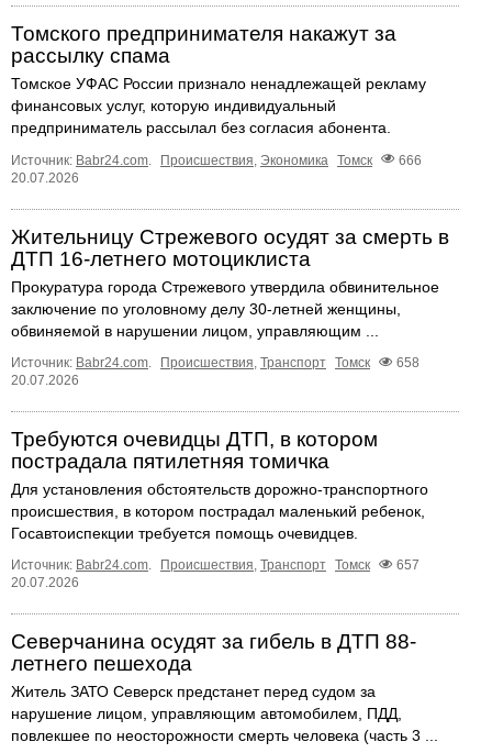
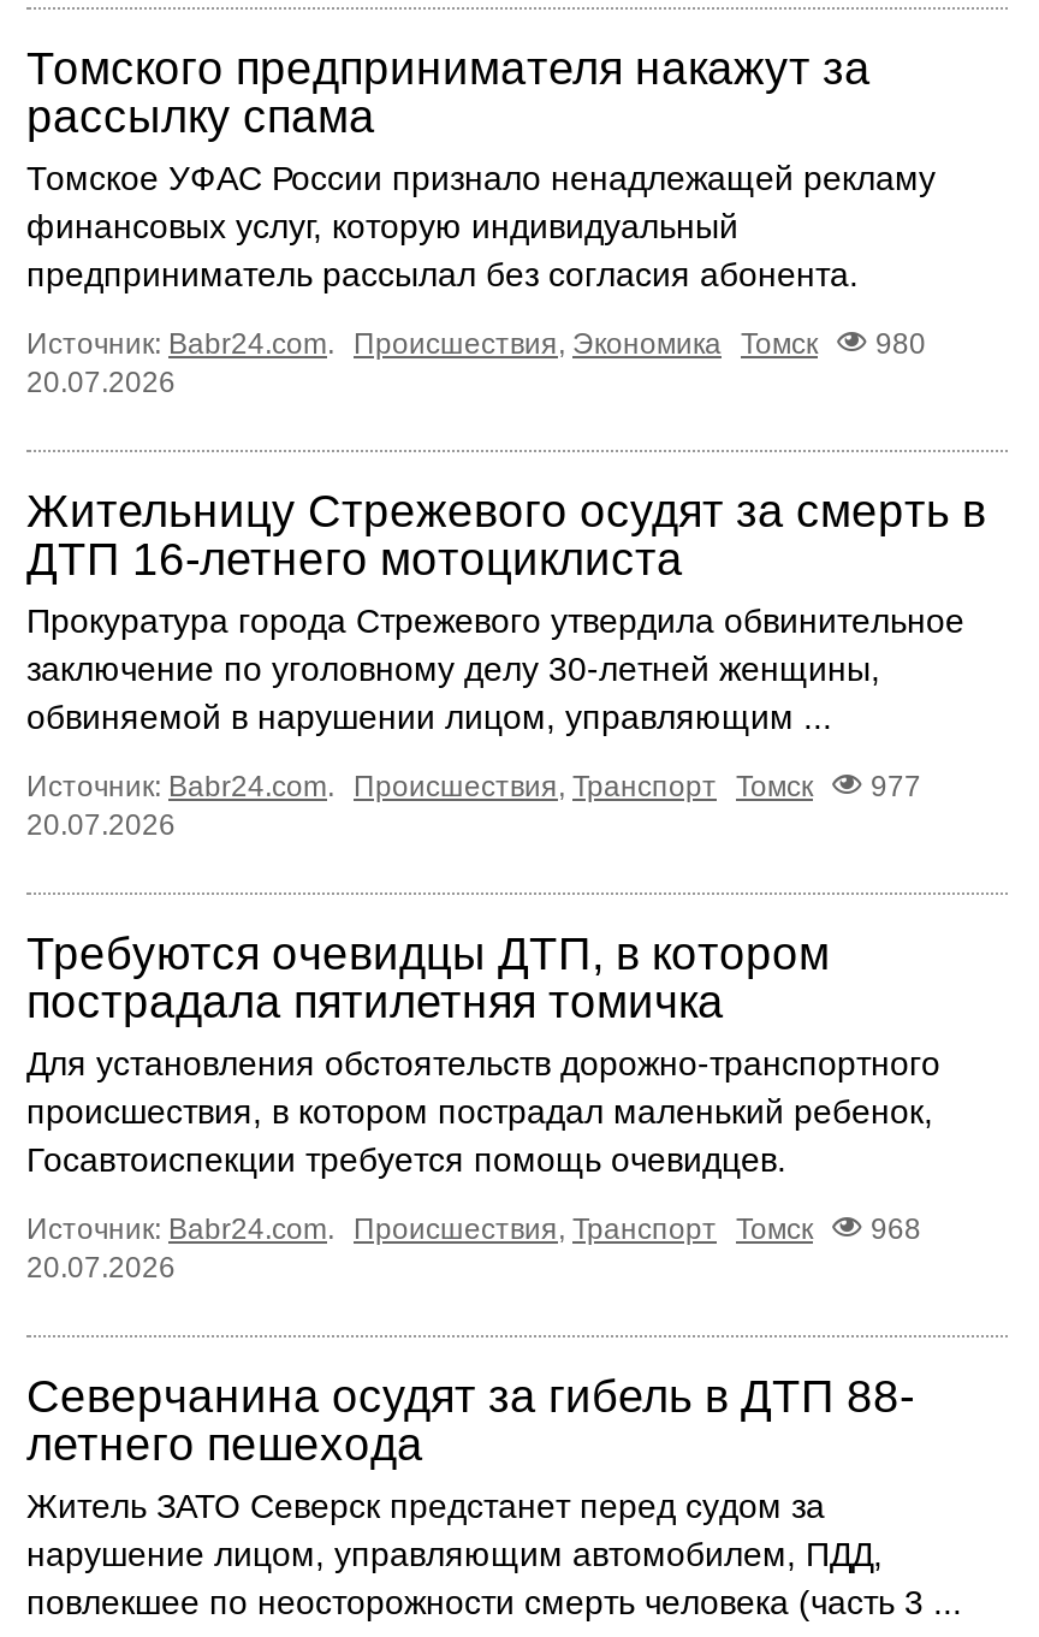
- Источник: Babr24.com. Происшествия, Экономика Томск 666
+ Источник: Babr24.com. Происшествия, Экономика Томск 980

- Источник: Babr24.com. Происшествия, Транспорт Томск 658
+ Источник: Babr24.com. Происшествия, Транспорт Томск 977

- Источник: Babr24.com. Происшествия, Транспорт Томск 657
+ Источник: Babr24.com. Происшествия, Транспорт Томск 968
